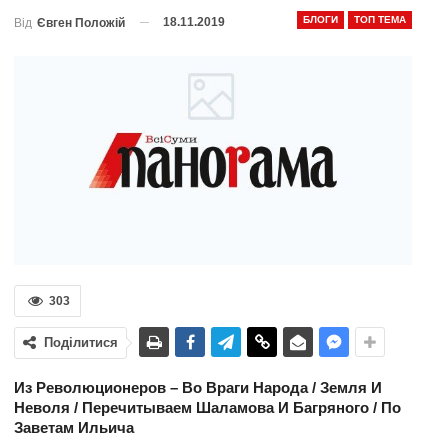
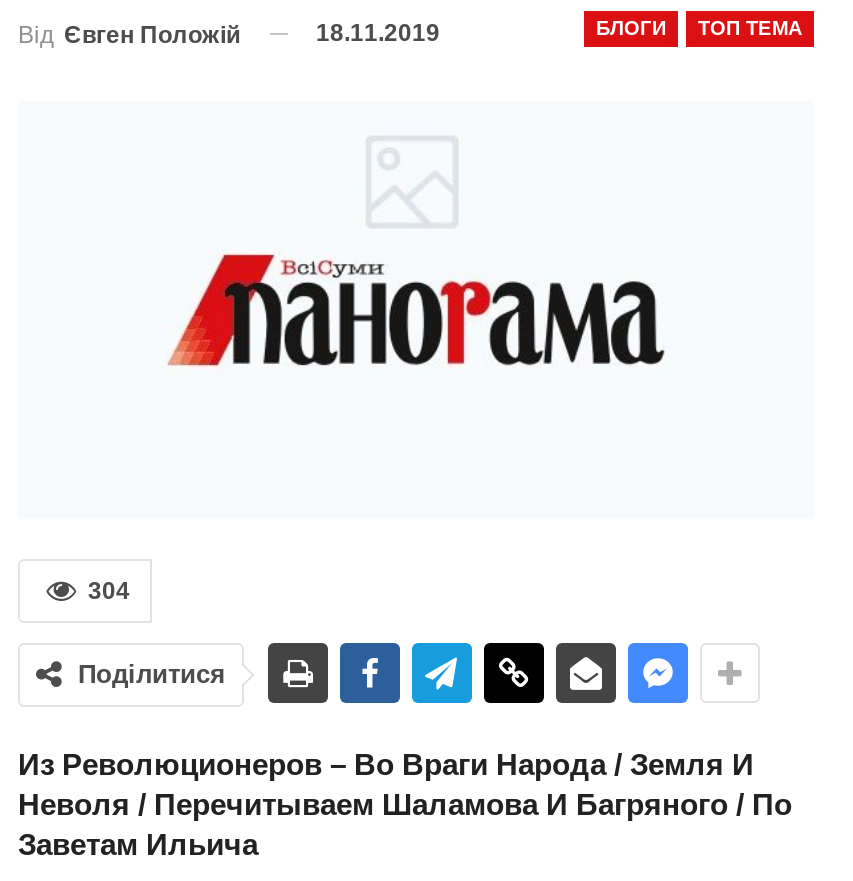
- 303
+ 304
